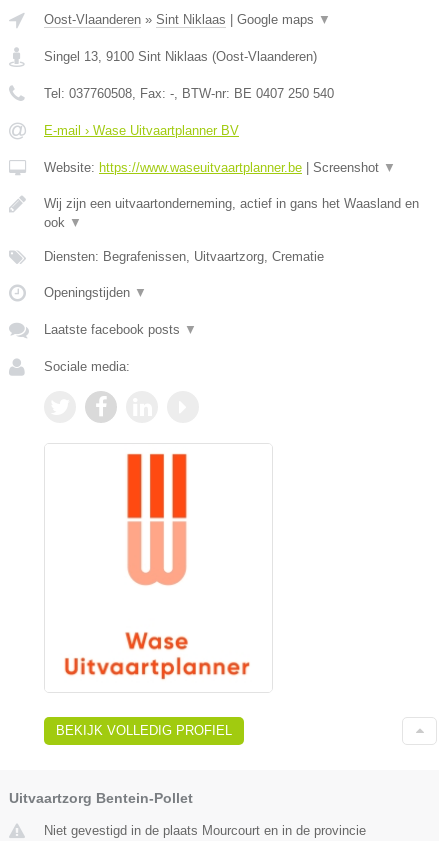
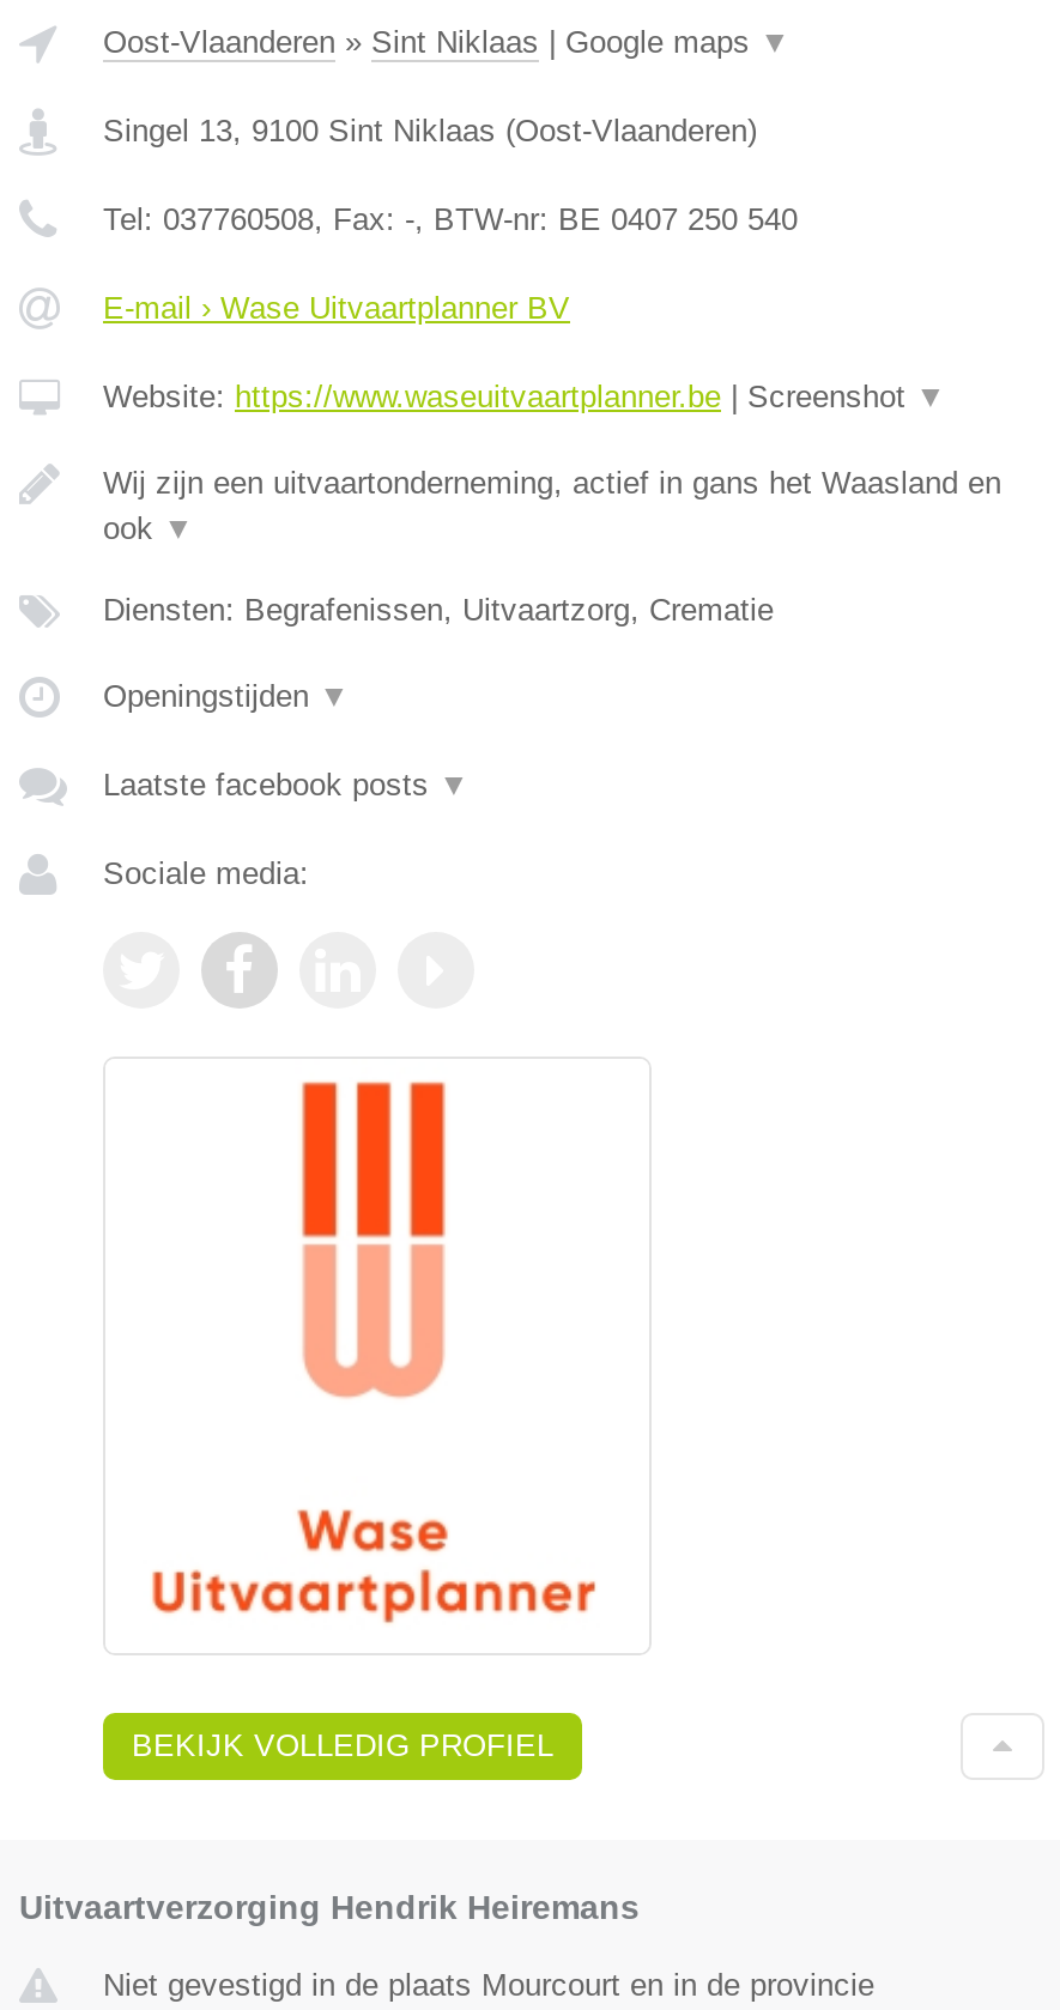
- Uitvaartzorg Bentein-Pollet
+ Uitvaartverzorging Hendrik Heiremans
